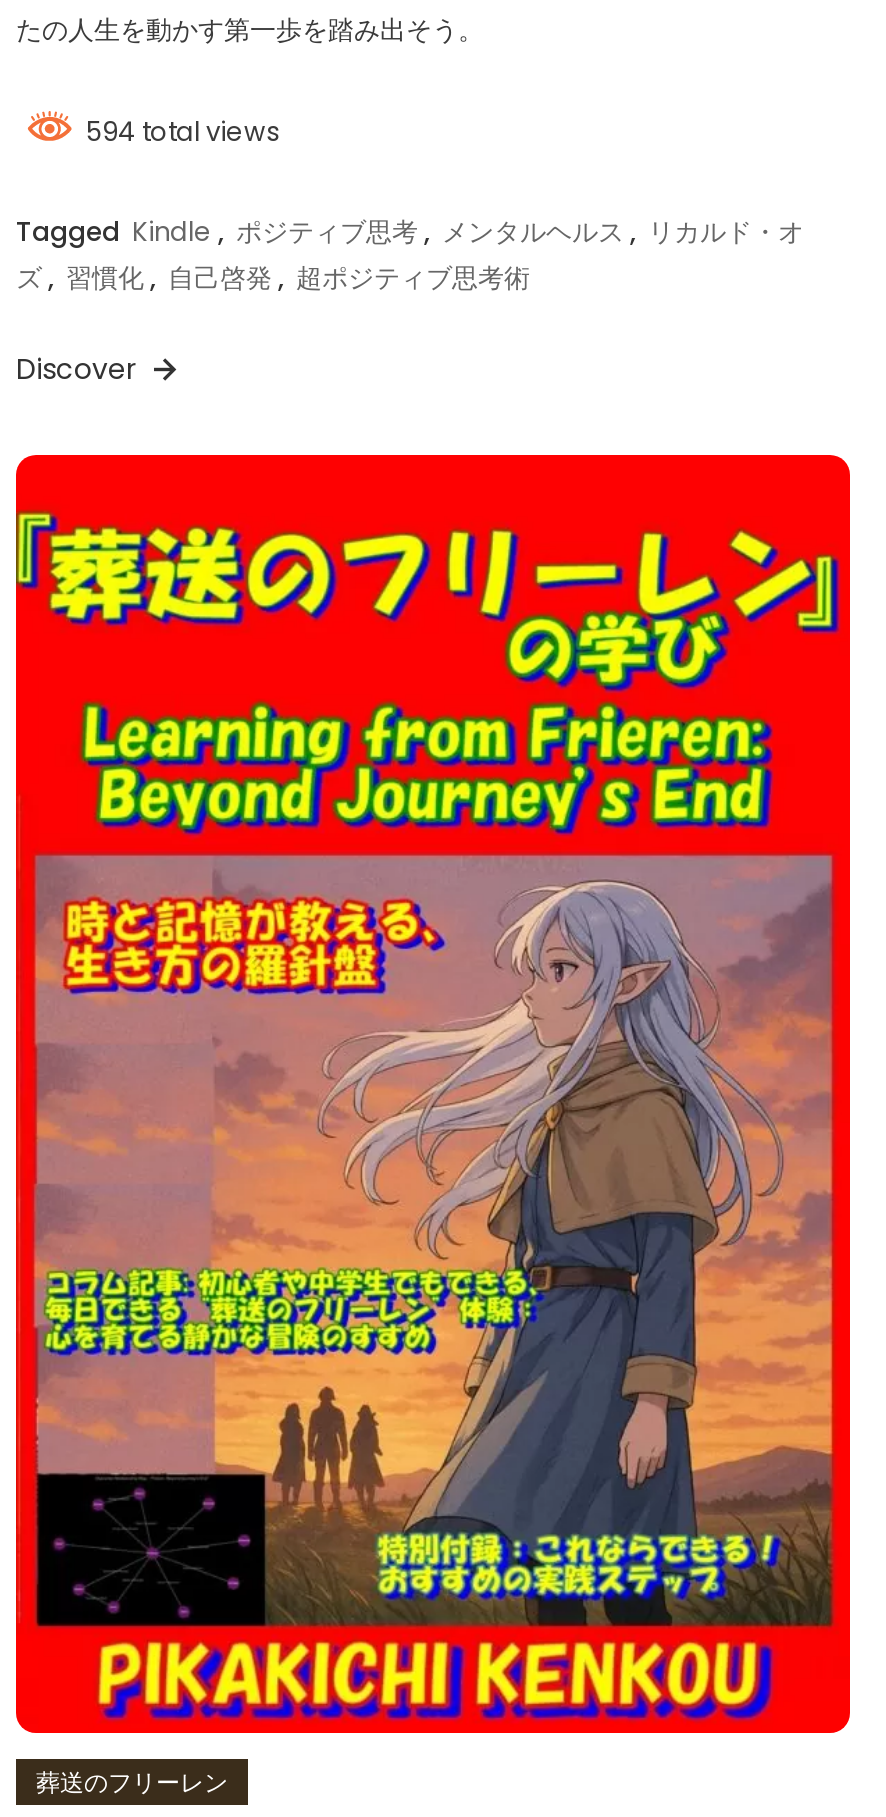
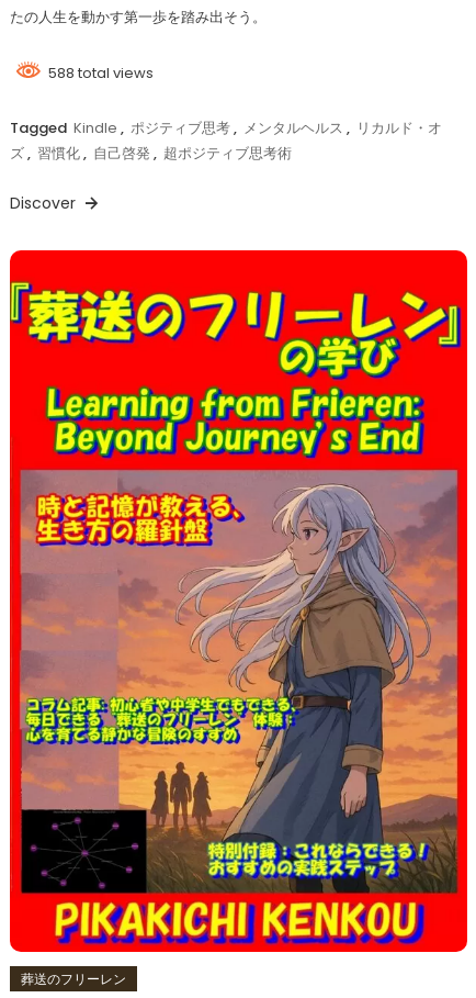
- 594 total views
+ 588 total views
